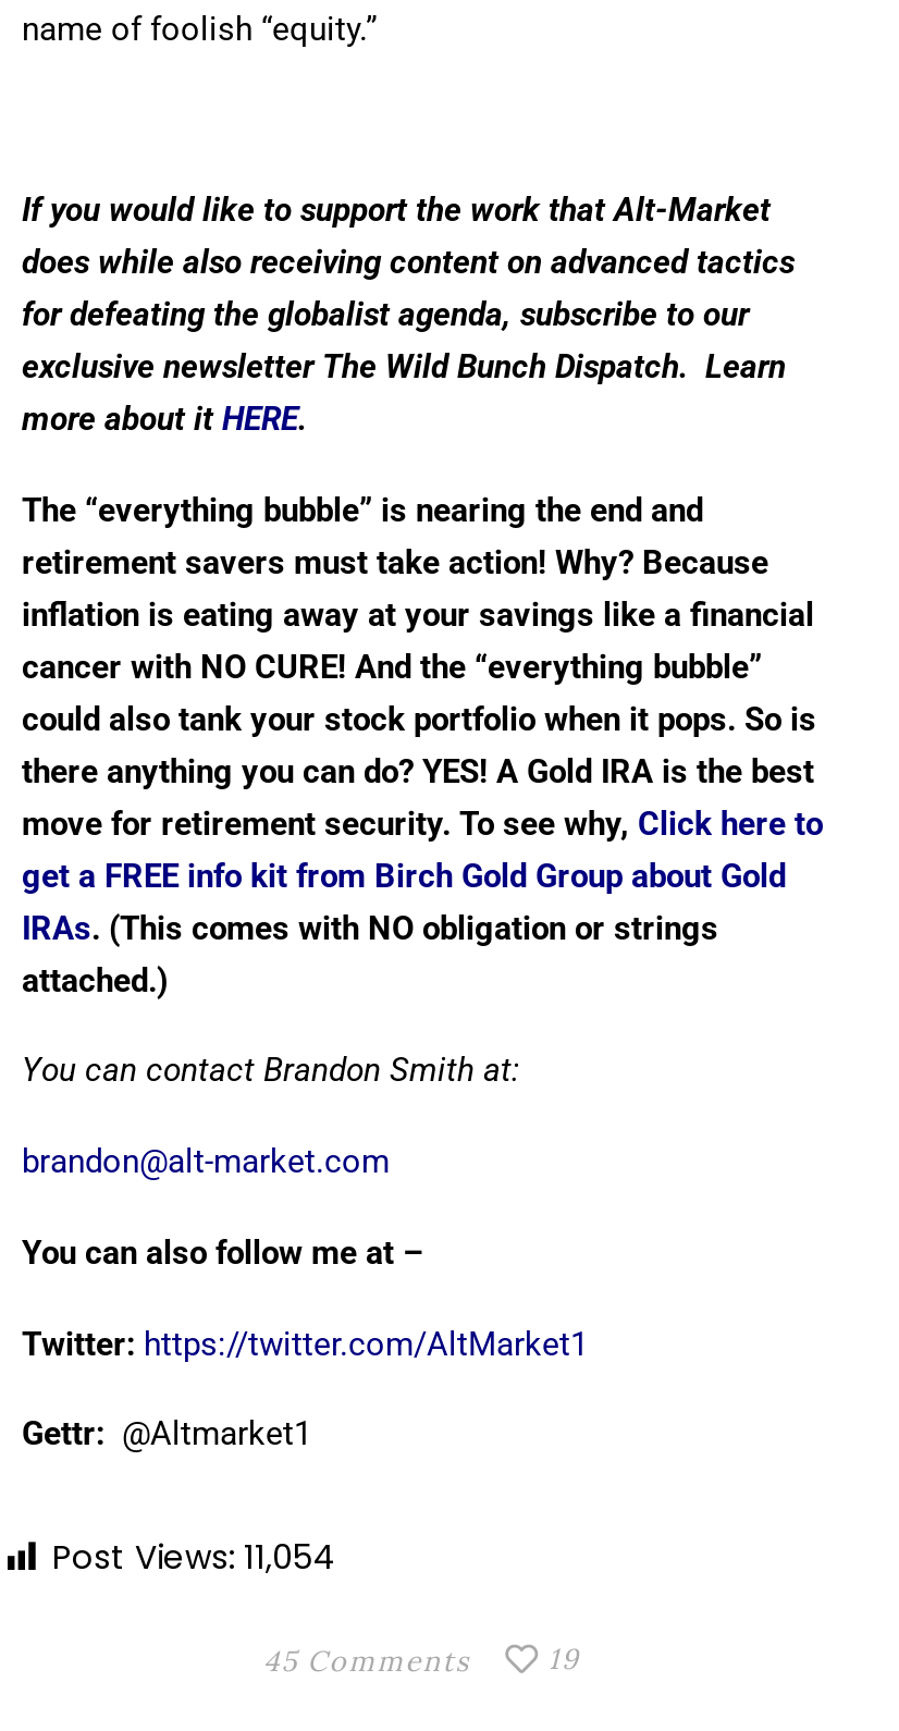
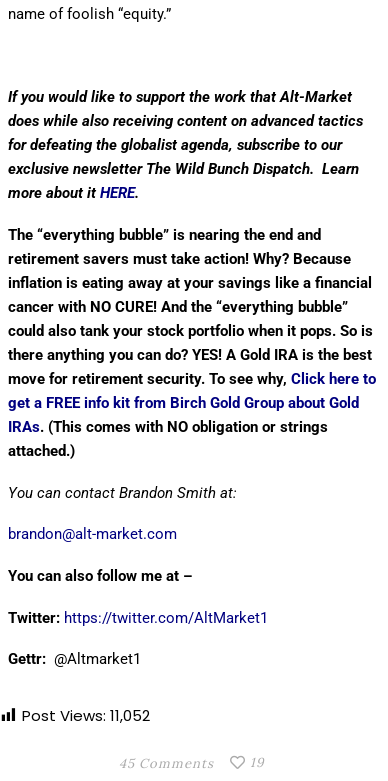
- Post Views: 11,054
+ Post Views: 11,052
